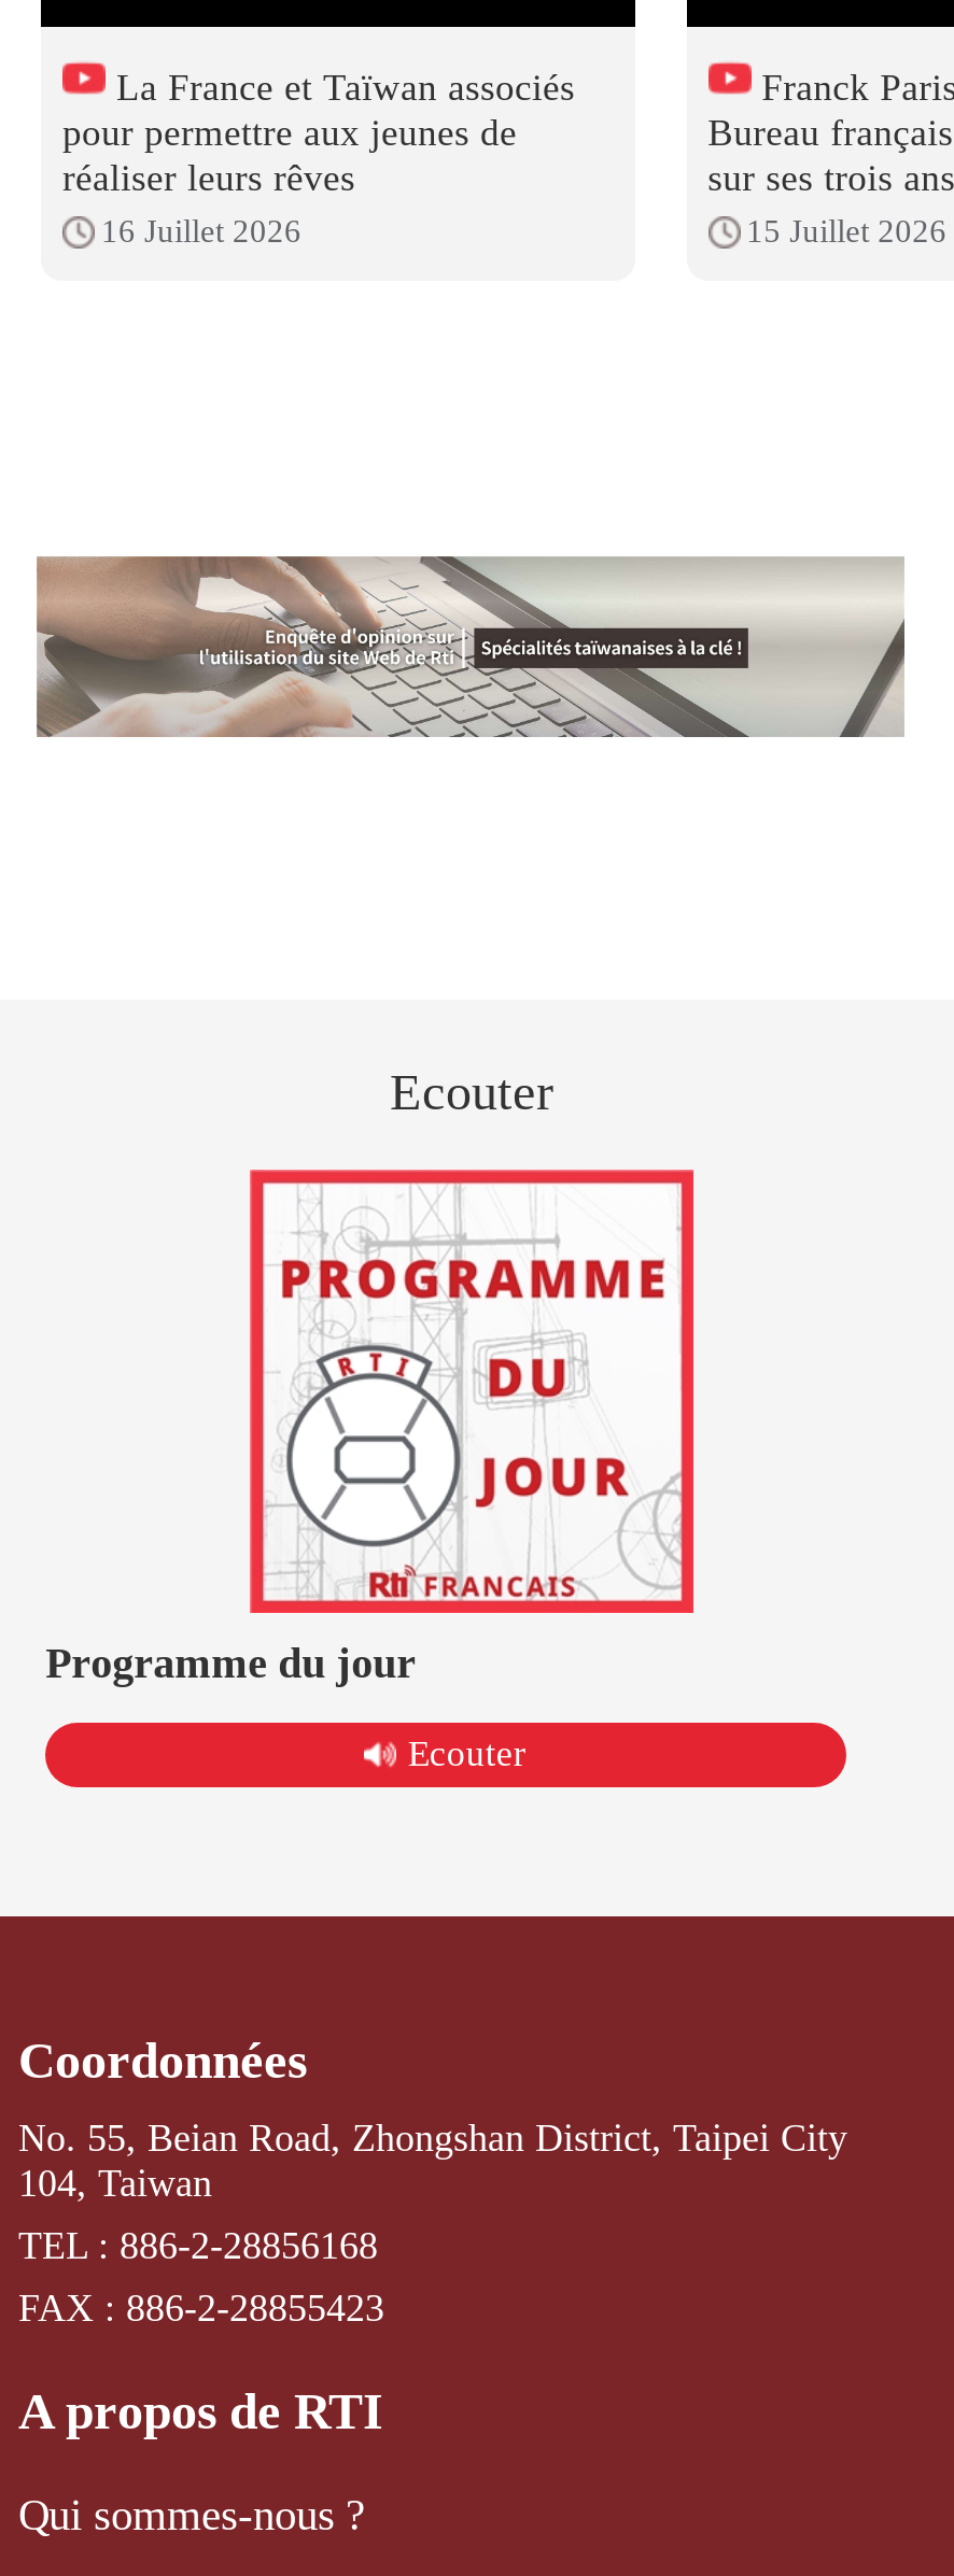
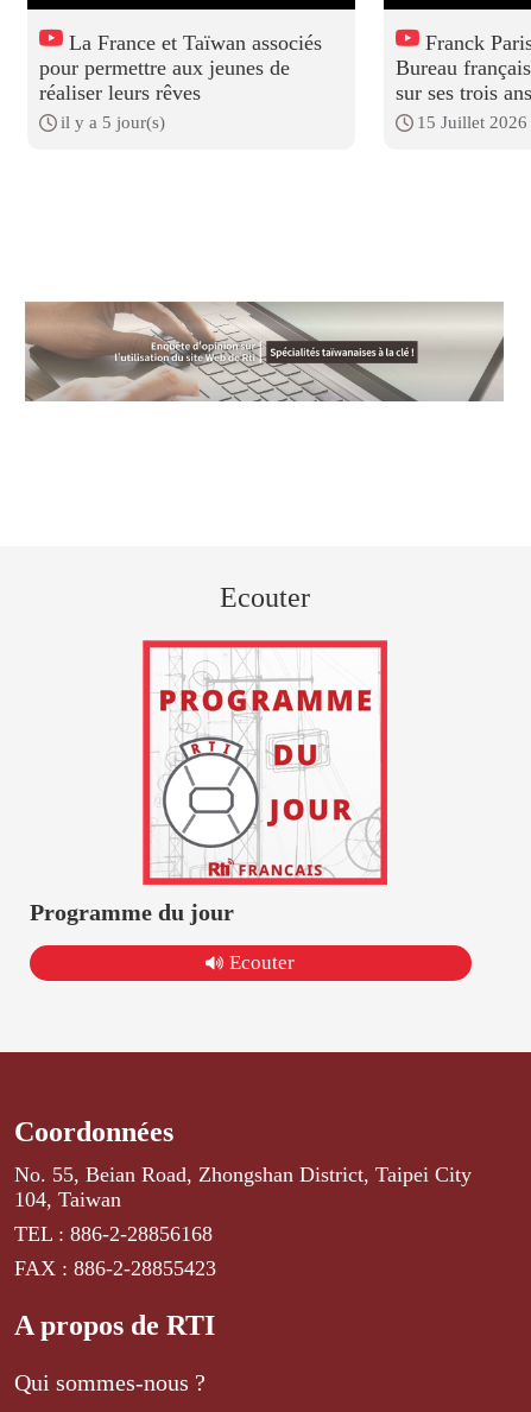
- 16 Juillet 2026
+ il y a 5 jour(s)
